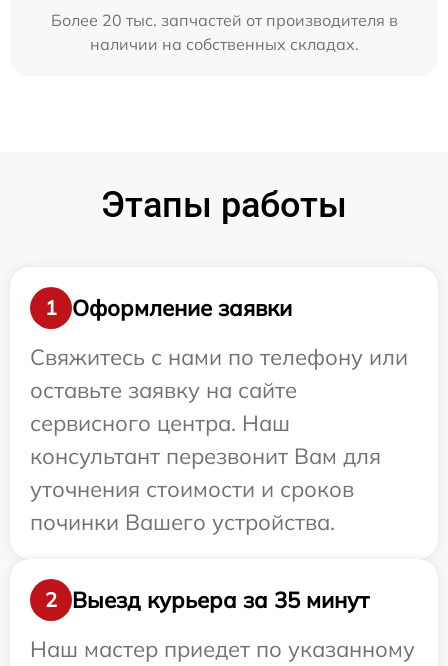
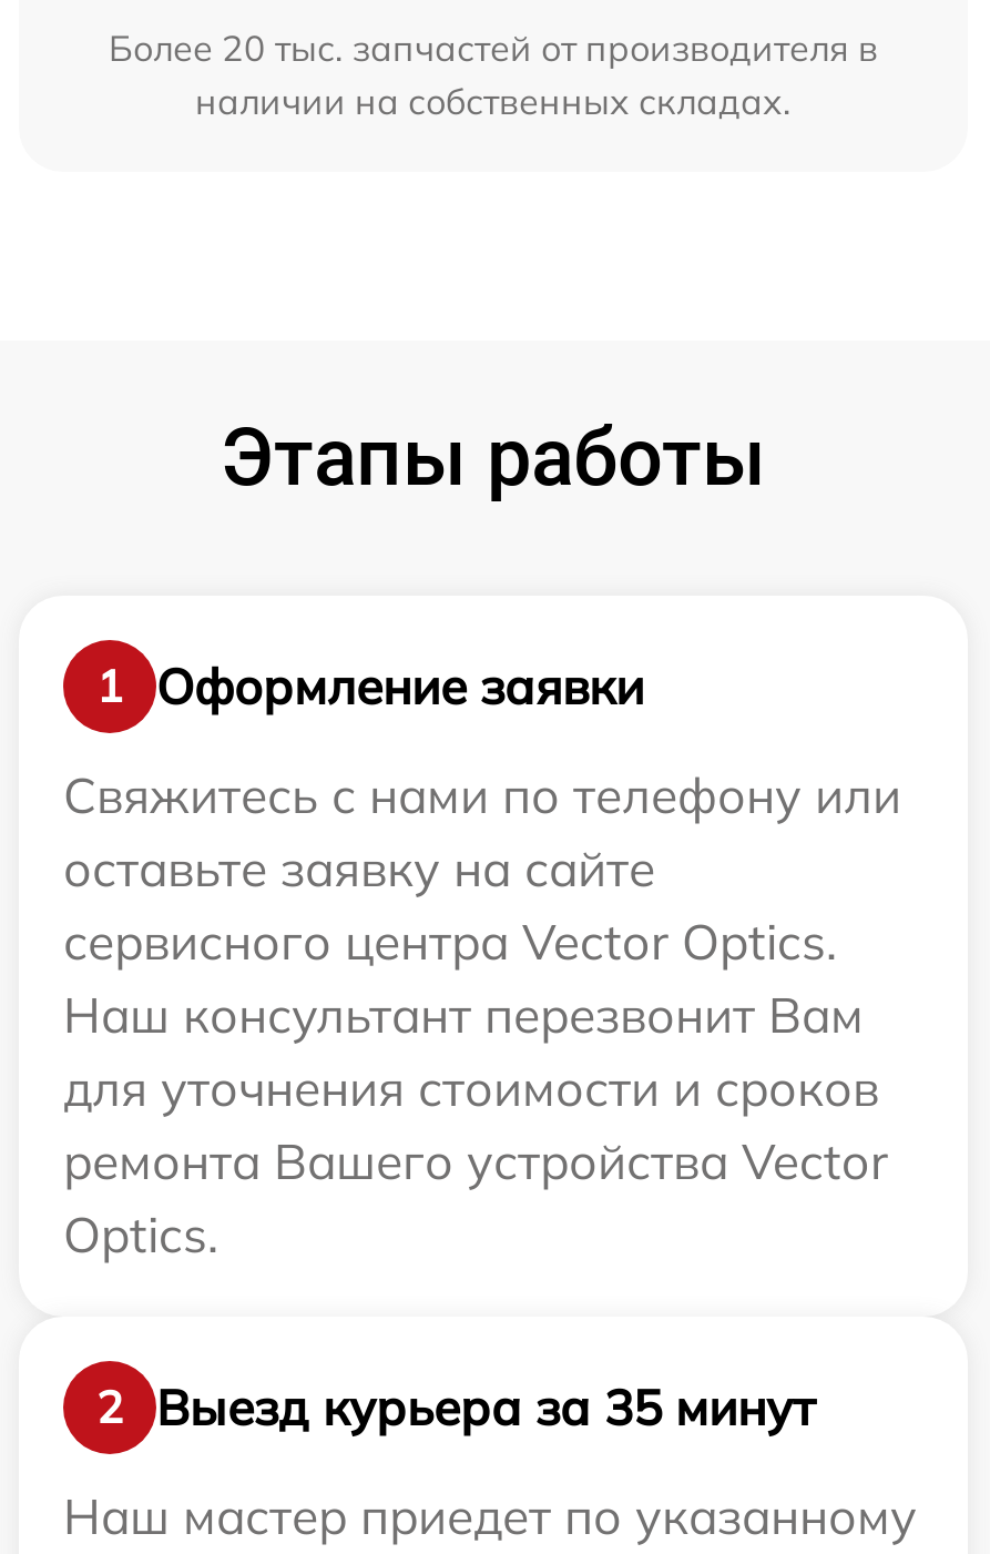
- сервисного центра. Наш
- консультант перезвонит Вам для
- уточнения стоимости и сроков
- починки Вашего устройства.
+ сервисного центра Vector Optics.
+ Наш консультант перезвонит Вам
+ для уточнения стоимости и сроков
+ ремонта Вашего устройства Vector
+ Optics.
